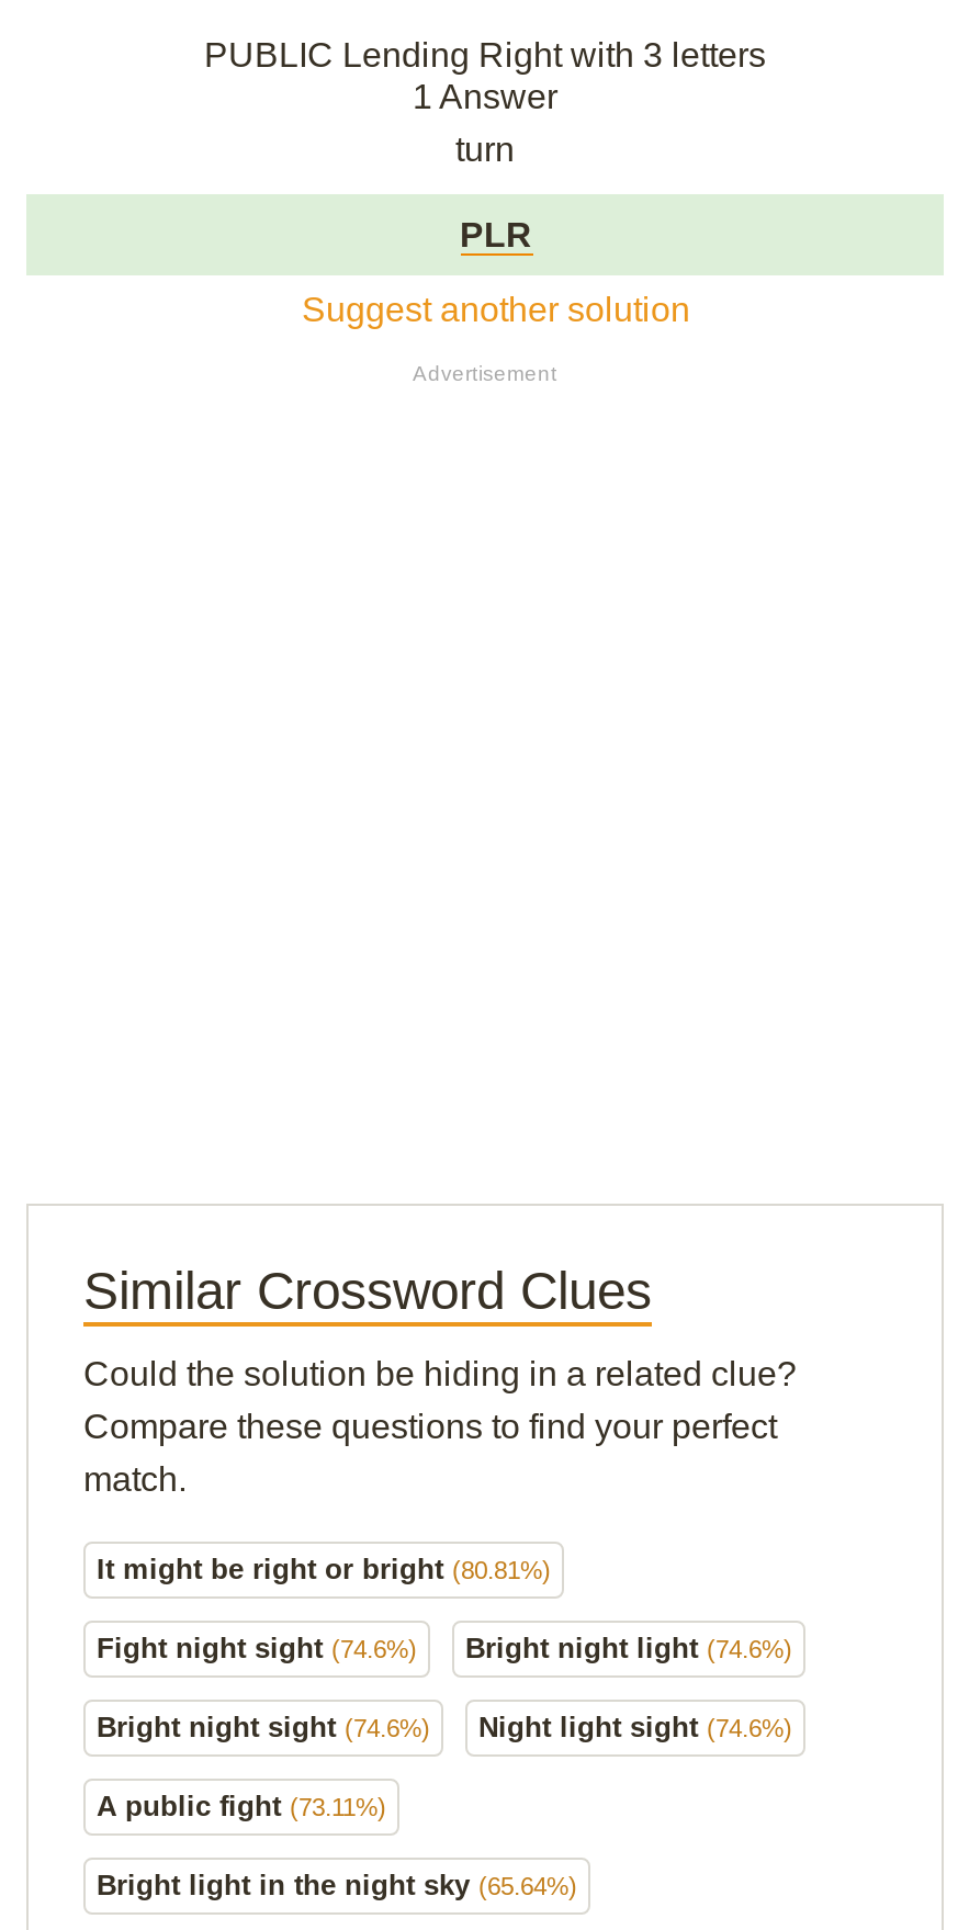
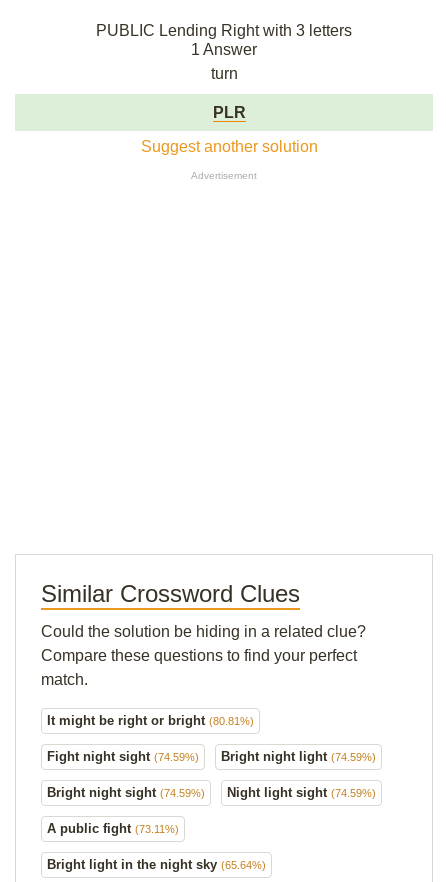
- Fight night sight (74.6%)
+ Fight night sight (74.59%)

- Bright night light (74.6%)
+ Bright night light (74.59%)

- Bright night sight (74.6%)
+ Bright night sight (74.59%)

- Night light sight (74.6%)
+ Night light sight (74.59%)
